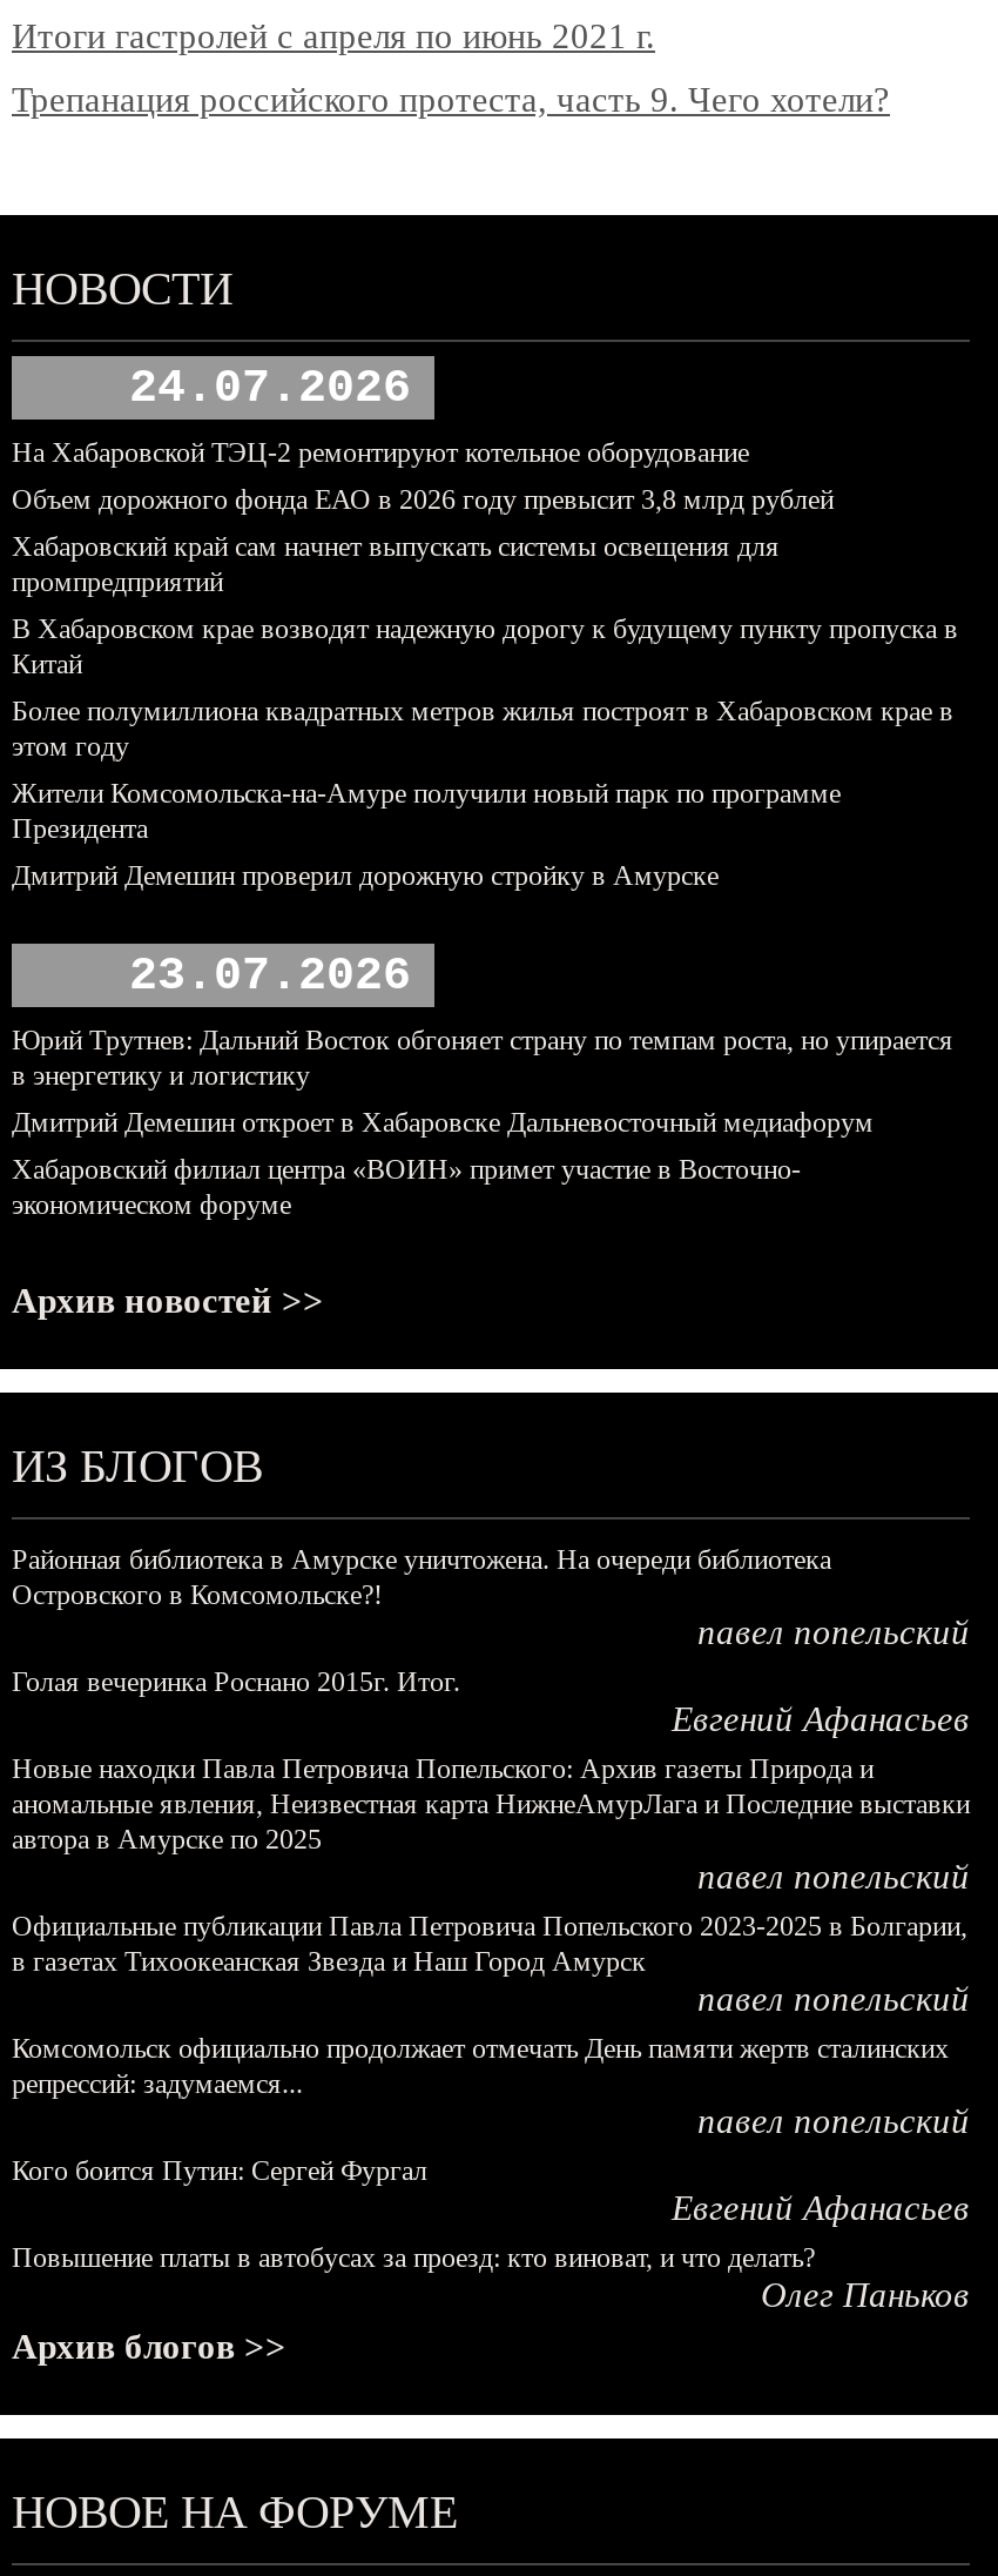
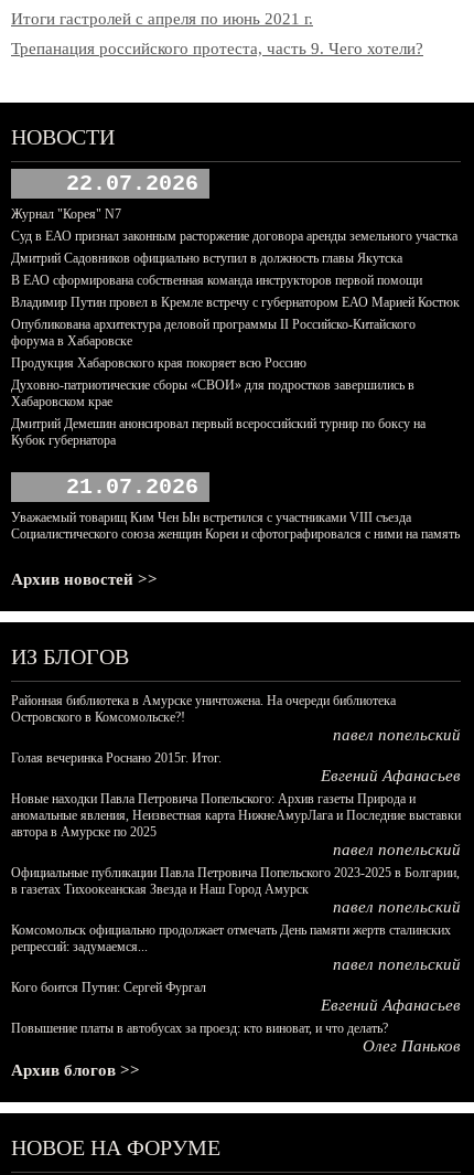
- 24.07.2026
- На Хабаровской ТЭЦ-2 ремонтируют котельное оборудование
- Объем дорожного фонда ЕАО в 2026 году превысит 3,8 млрд рублей
- Хабаровский край сам начнет выпускать системы освещения для
- промпредприятий
- В Хабаровском крае возводят надежную дорогу к будущему пункту пропуска в
- Китай
- Более полумиллиона квадратных метров жилья построят в Хабаровском крае в
- этом году
- Жители Комсомольска-на-Амуре получили новый парк по программе
- Президента
- Дмитрий Демешин проверил дорожную стройку в Амурске
+ 22.07.2026
+ Журнал "Корея" N7
+ Суд в ЕАО признал законным расторжение договора аренды земельного участка
+ Дмитрий Садовников официально вступил в должность главы Якутска
+ В ЕАО сформирована собственная команда инструкторов первой помощи
+ Владимир Путин провел в Кремле встречу с губернатором ЕАО Марией Костюк
+ Опубликована архитектура деловой программы II Российско-Китайского
+ форума в Хабаровске
+ Продукция Хабаровского края покоряет всю Россию
+ Духовно-патриотические сборы «СВОИ» для подростков завершились в
+ Хабаровском крае
+ Дмитрий Демешин анонсировал первый всероссийский турнир по боксу на
+ Кубок губернатора

- 23.07.2026
- Юрий Трутнев: Дальний Восток обгоняет страну по темпам роста, но упирается
- в энергетику и логистику
- Дмитрий Демешин откроет в Хабаровске Дальневосточный медиафорум
- Хабаровский филиал центра «ВОИН» примет участие в Восточно-
- экономическом форуме
+ 21.07.2026
+ Уважаемый товарищ Ким Чен Ын встретился с участниками VIII съезда
+ Социалистического союза женщин Кореи и сфотографировался с ними на память
